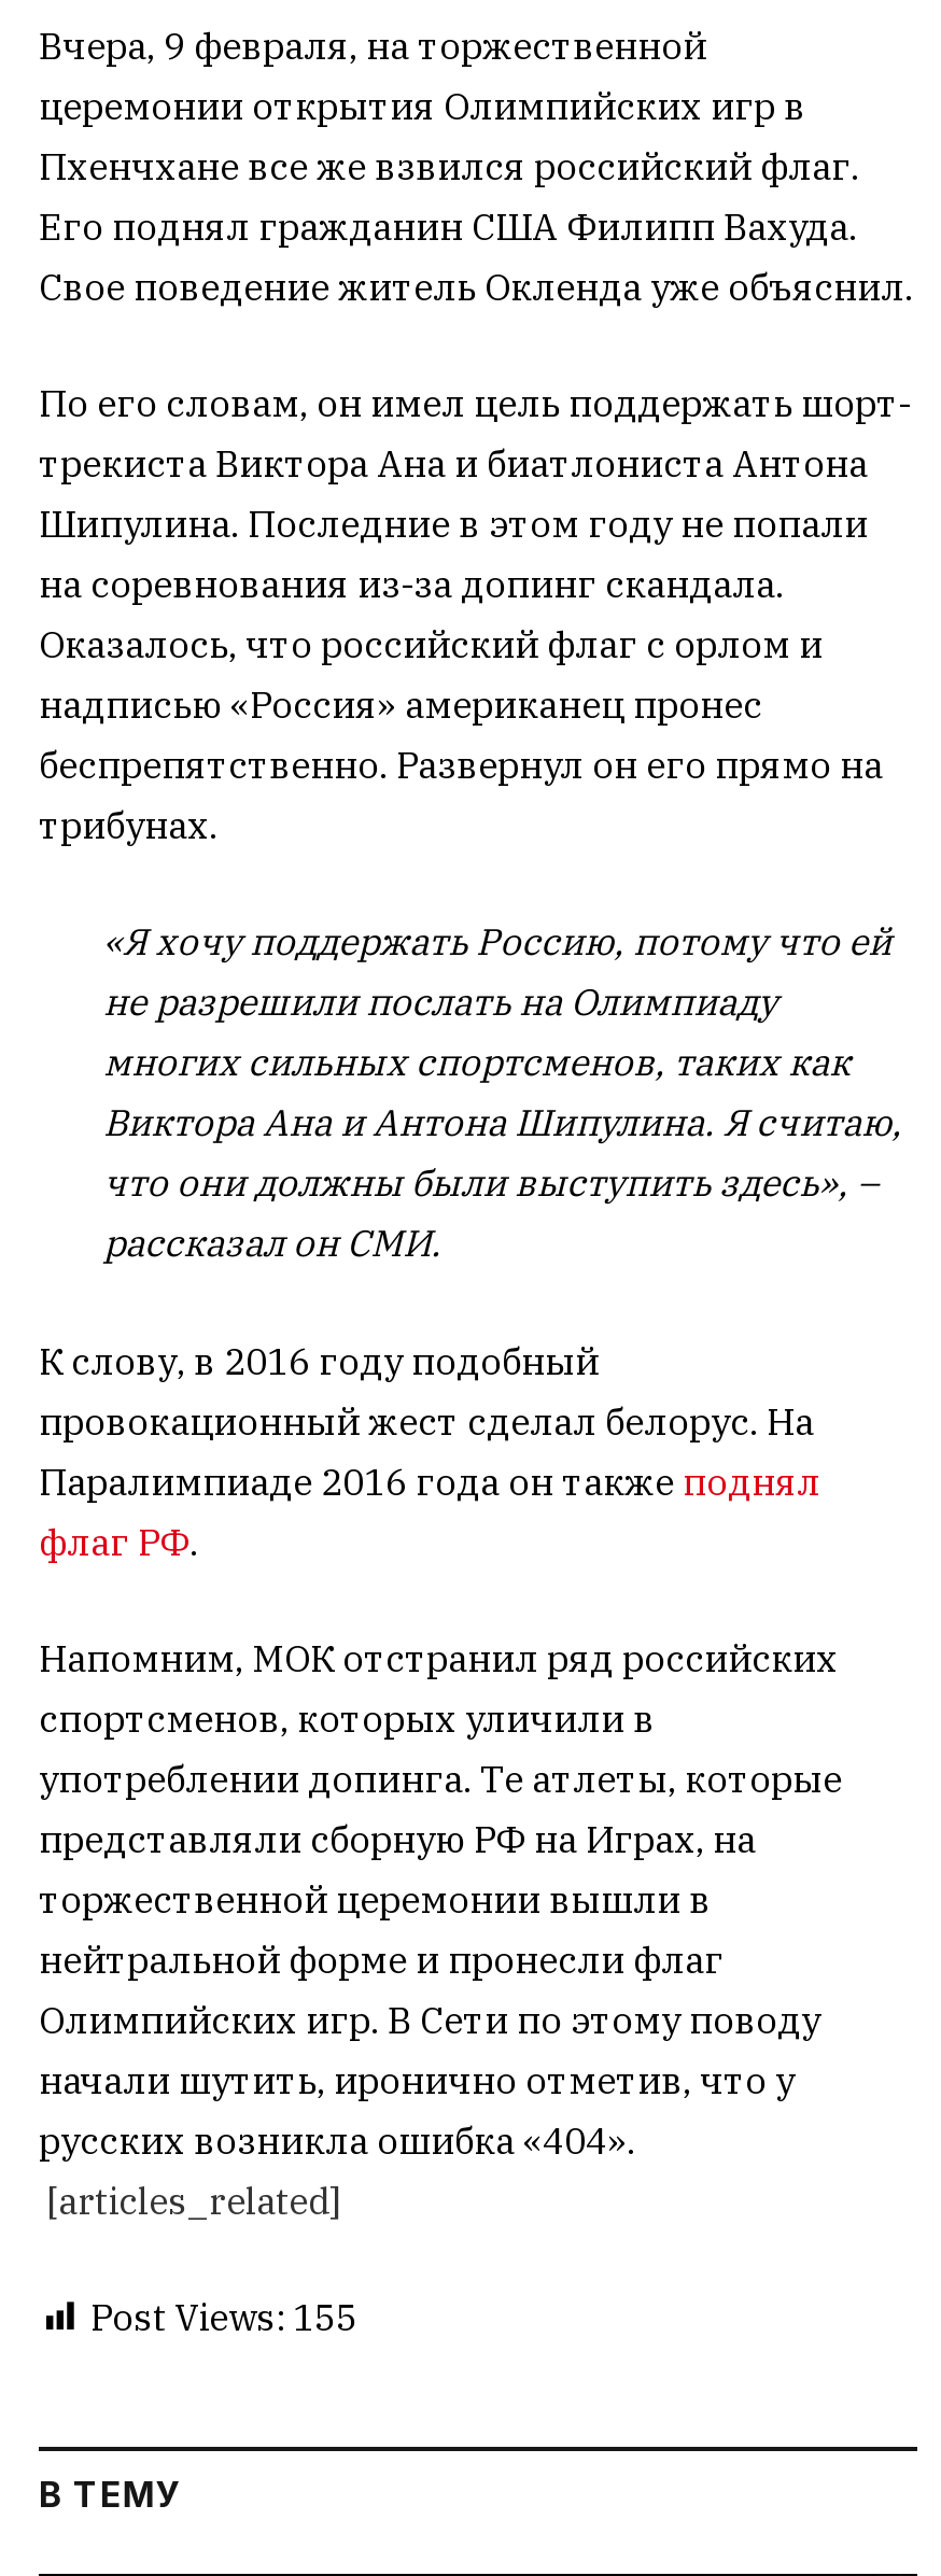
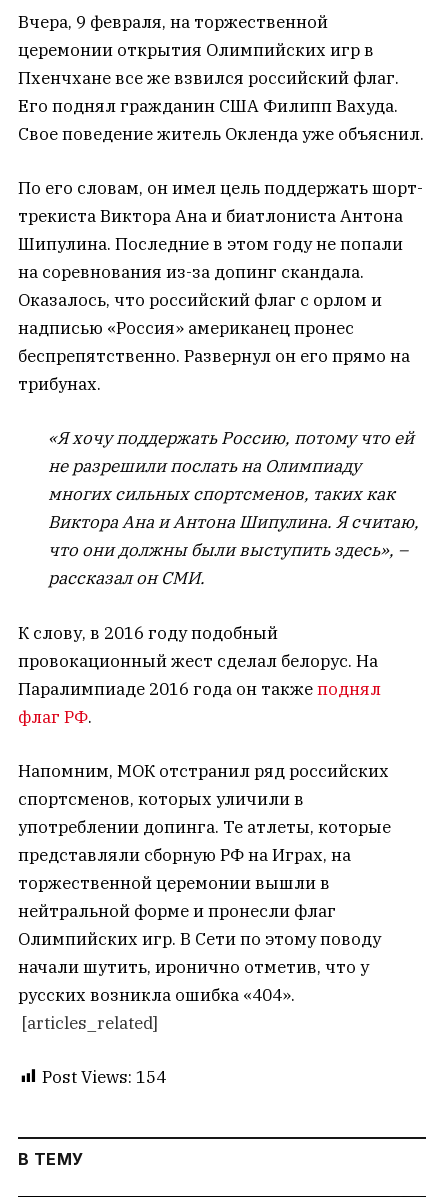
- Post Views: 155
+ Post Views: 154
